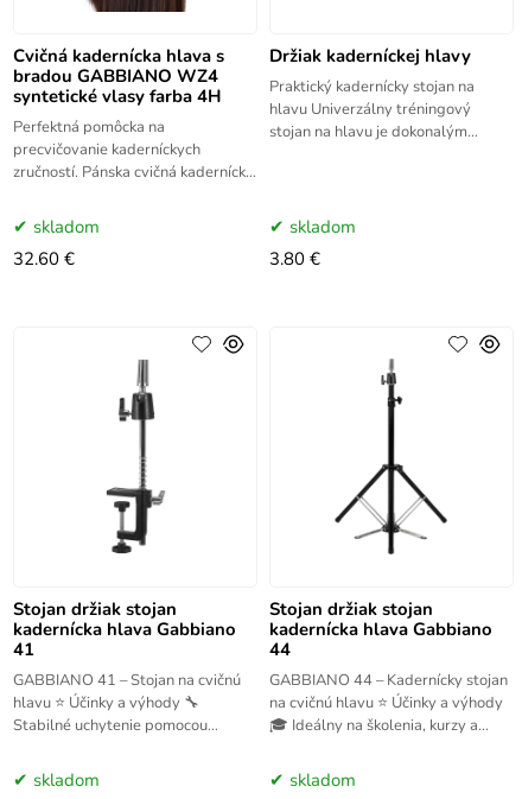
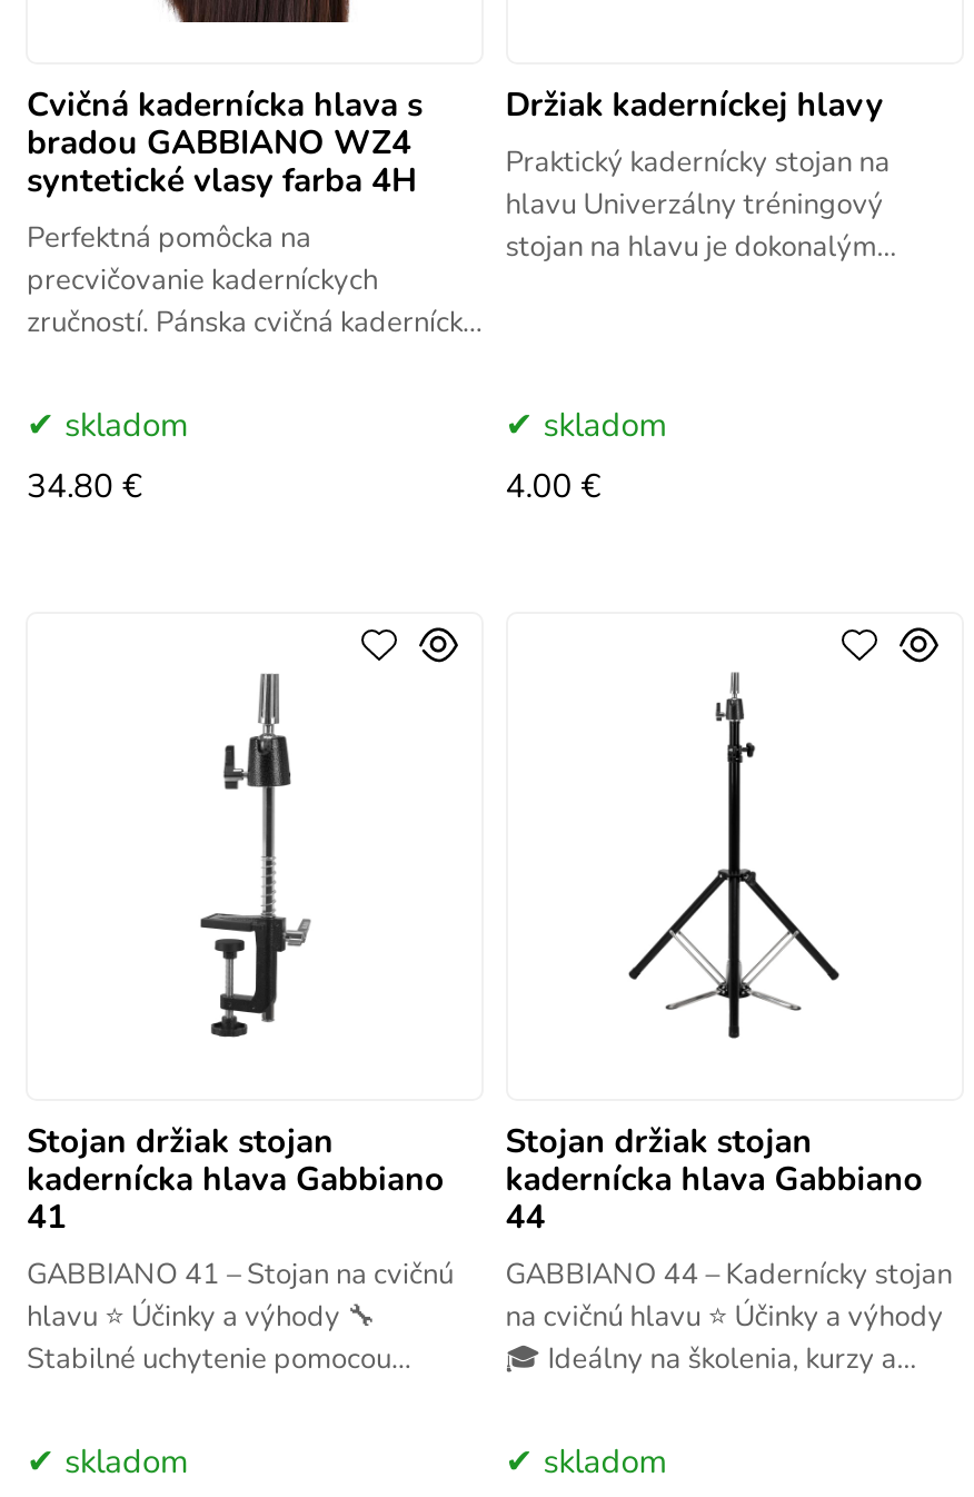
- 32.60 €
+ 34.80 €

- 3.80 €
+ 4.00 €
